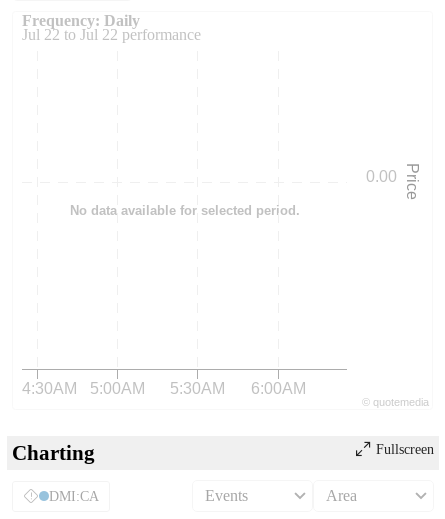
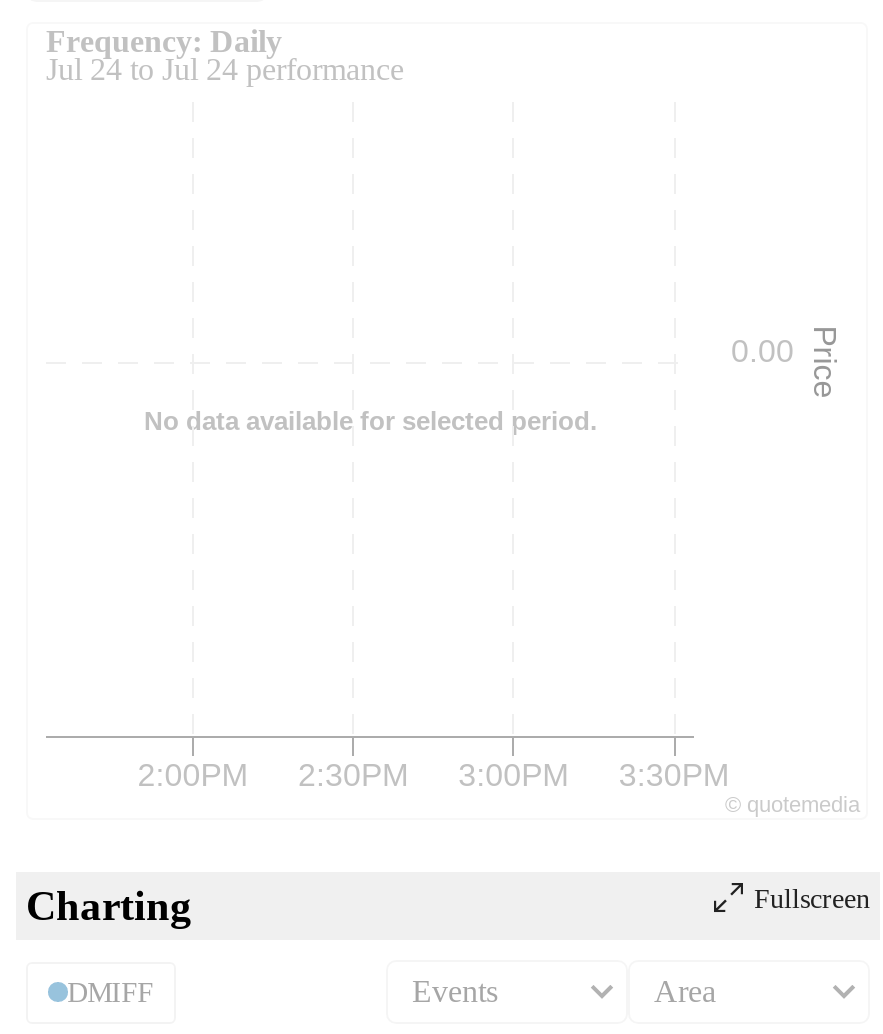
- Jul 22 to Jul 22 performance
+ Jul 24 to Jul 24 performance

- 4:30AM
- 5:00AM
- 5:30AM
- 6:00AM
+ 2:00PM
+ 2:30PM
+ 3:00PM
+ 3:30PM

- DMI:CA
+ DMIFF
